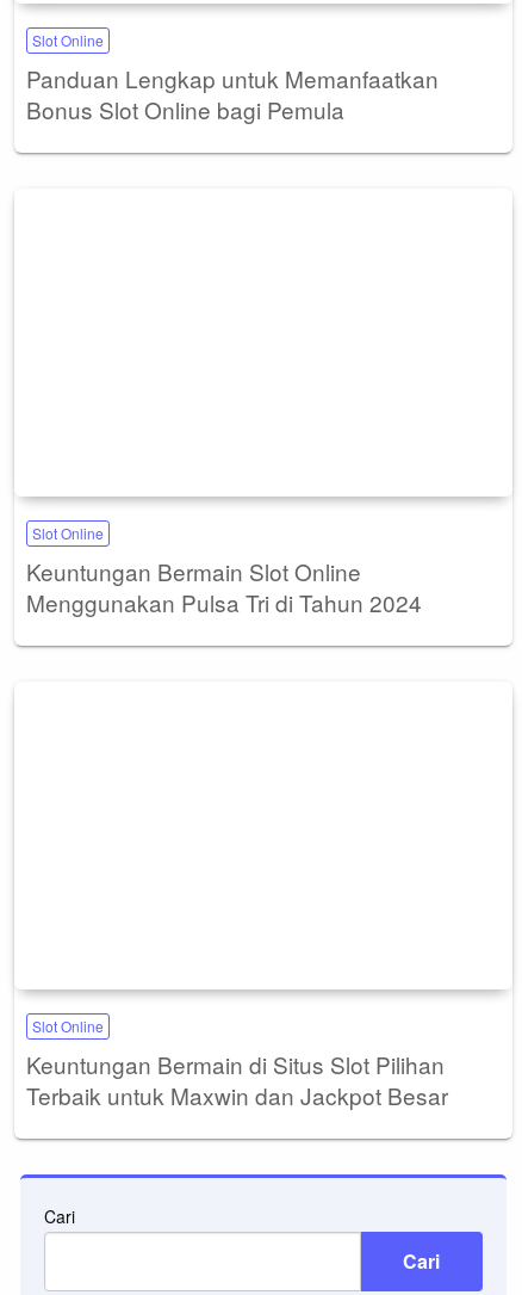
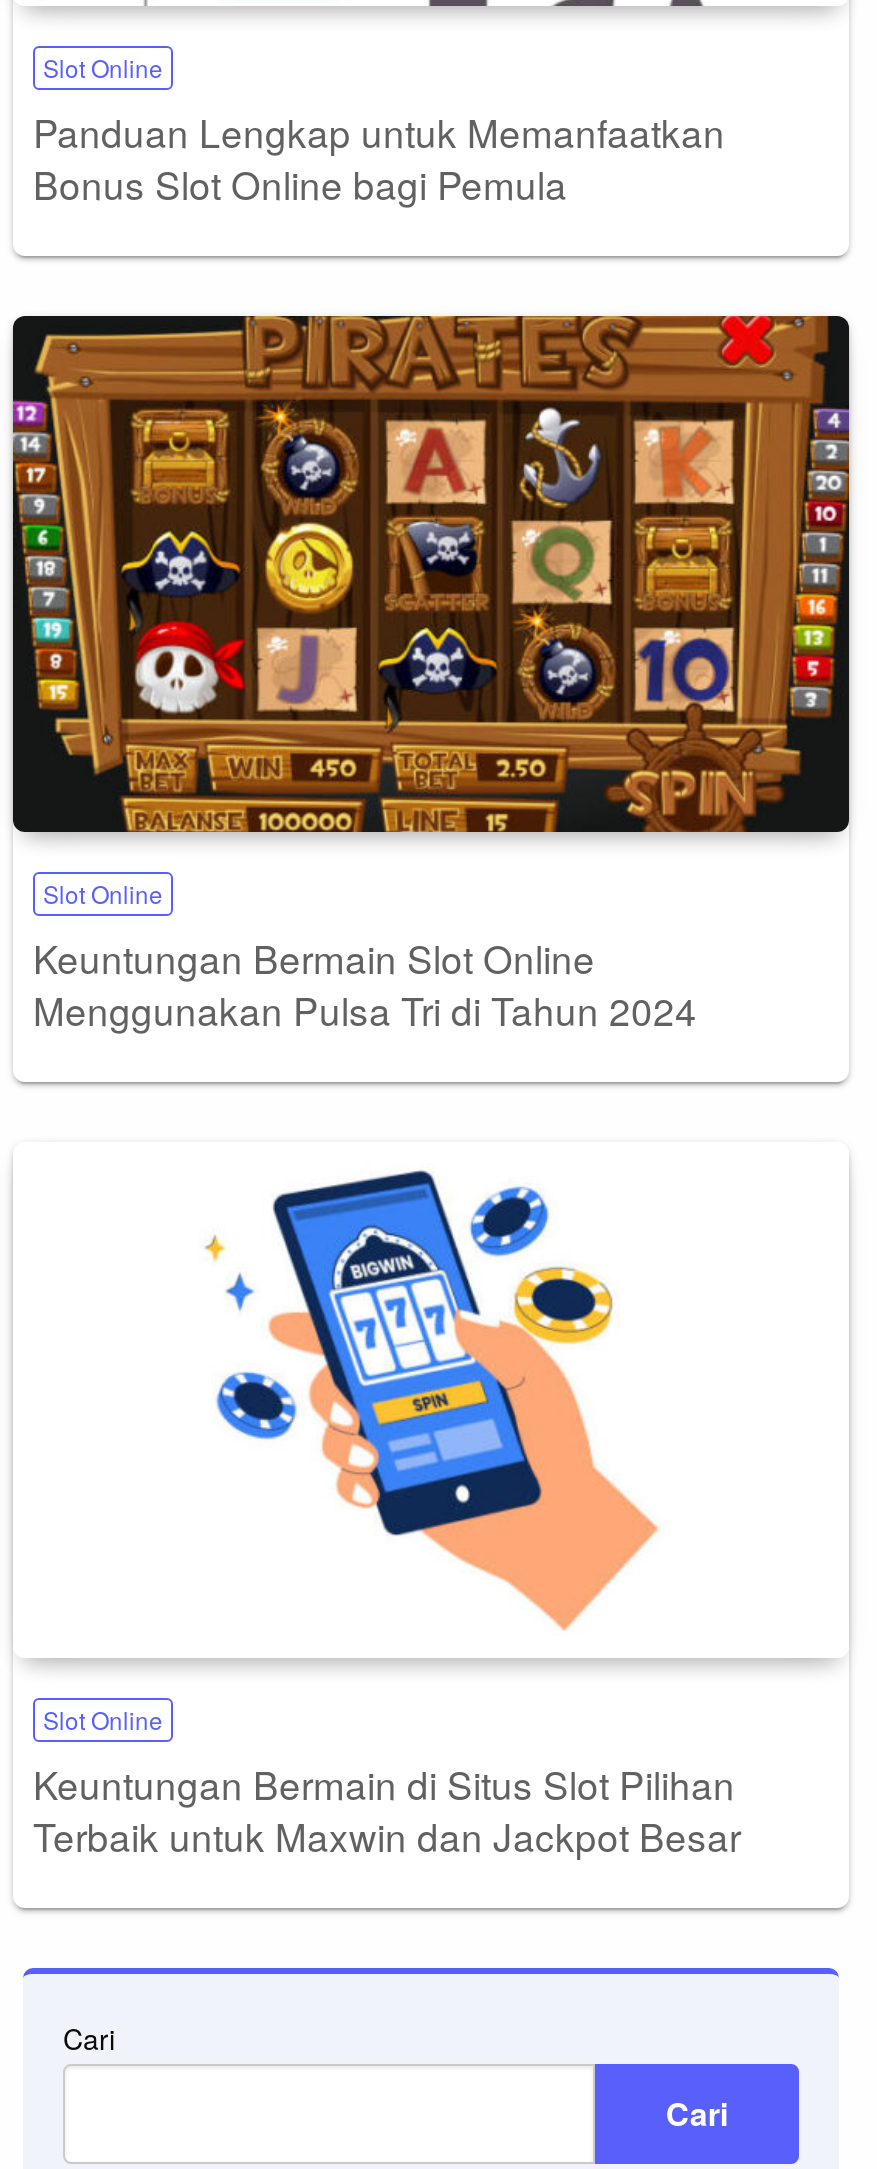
+ [image]

+ [image]
